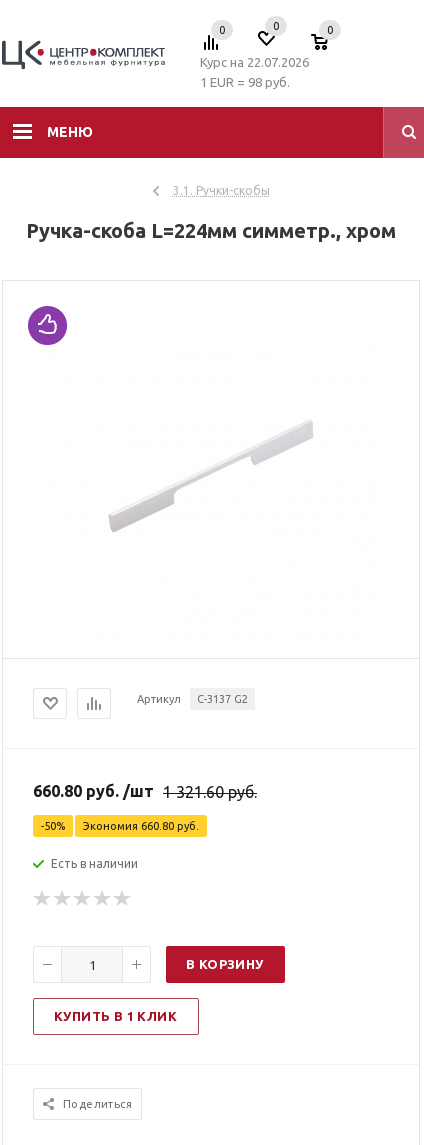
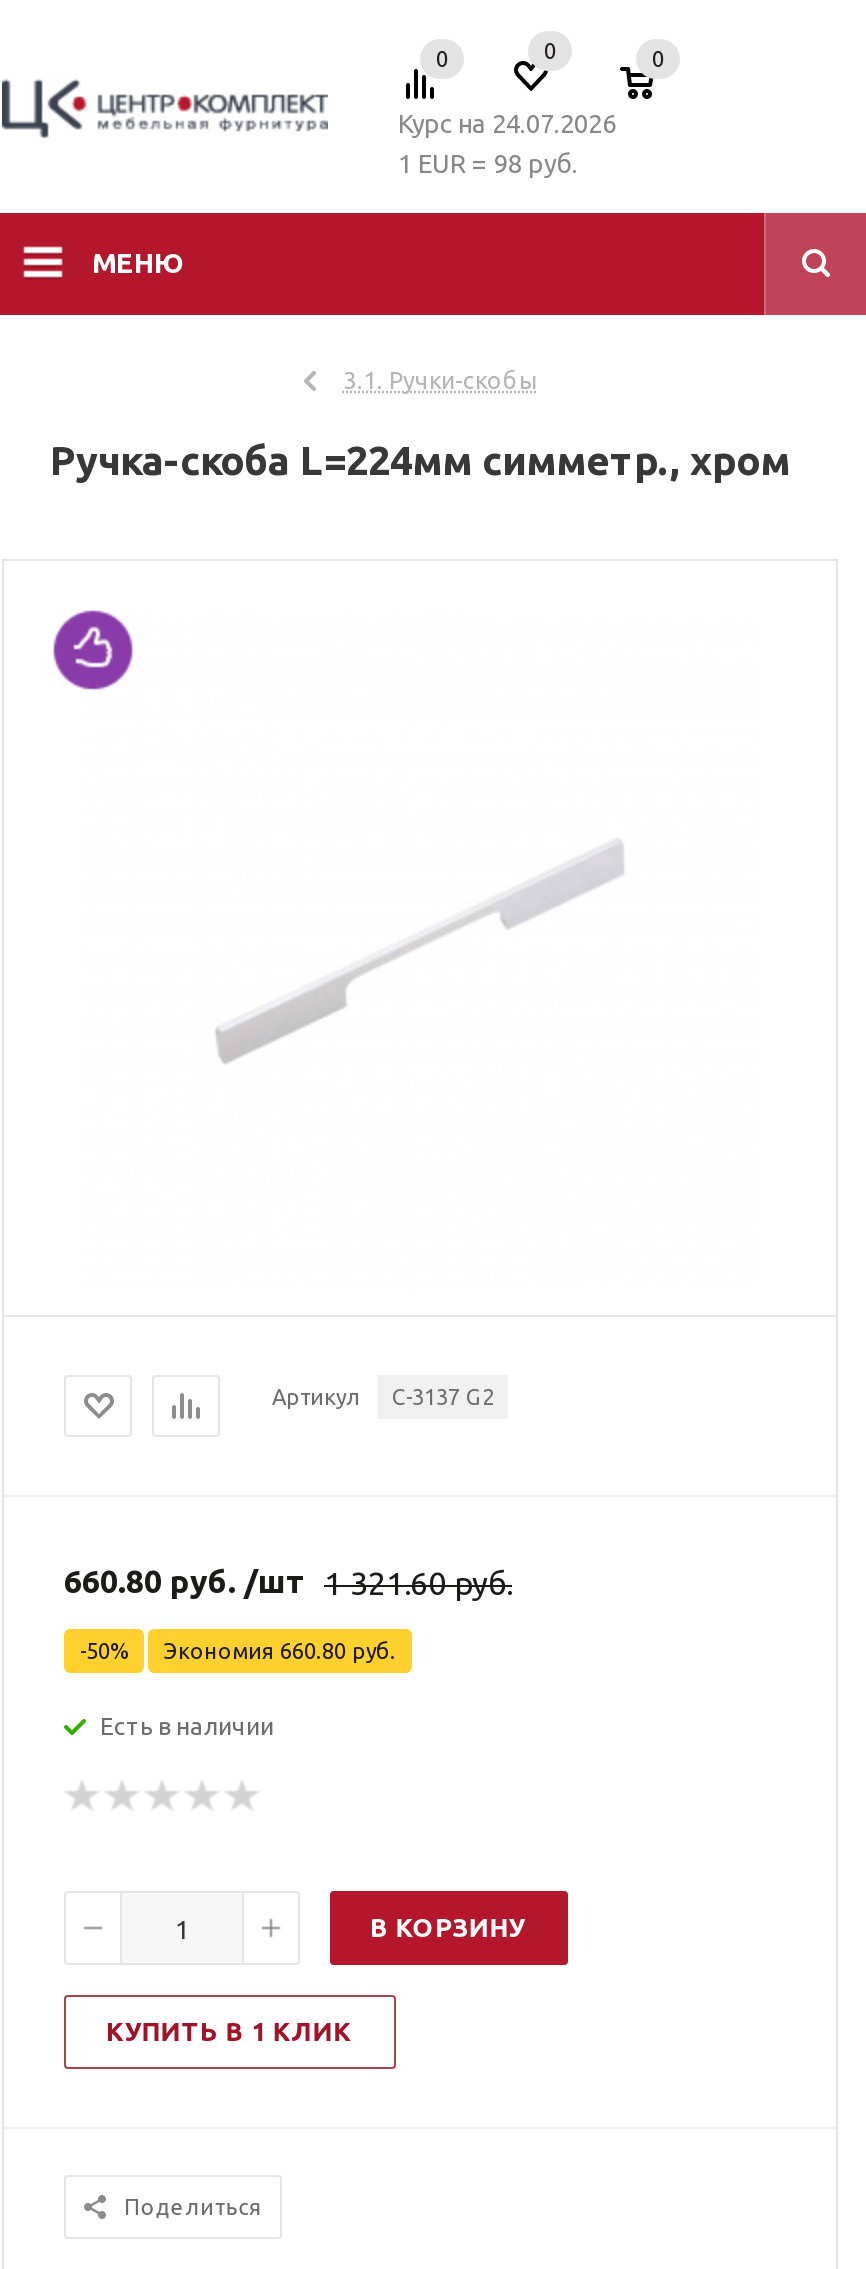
- Курс на 22.07.2026
+ Курс на 24.07.2026
